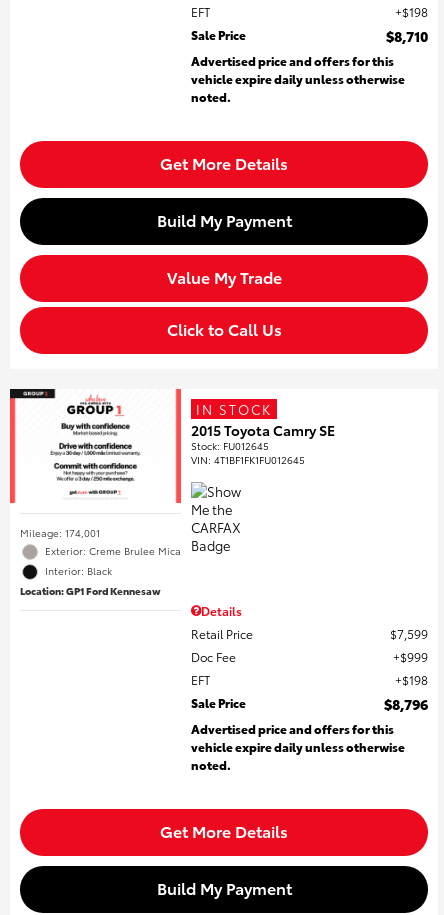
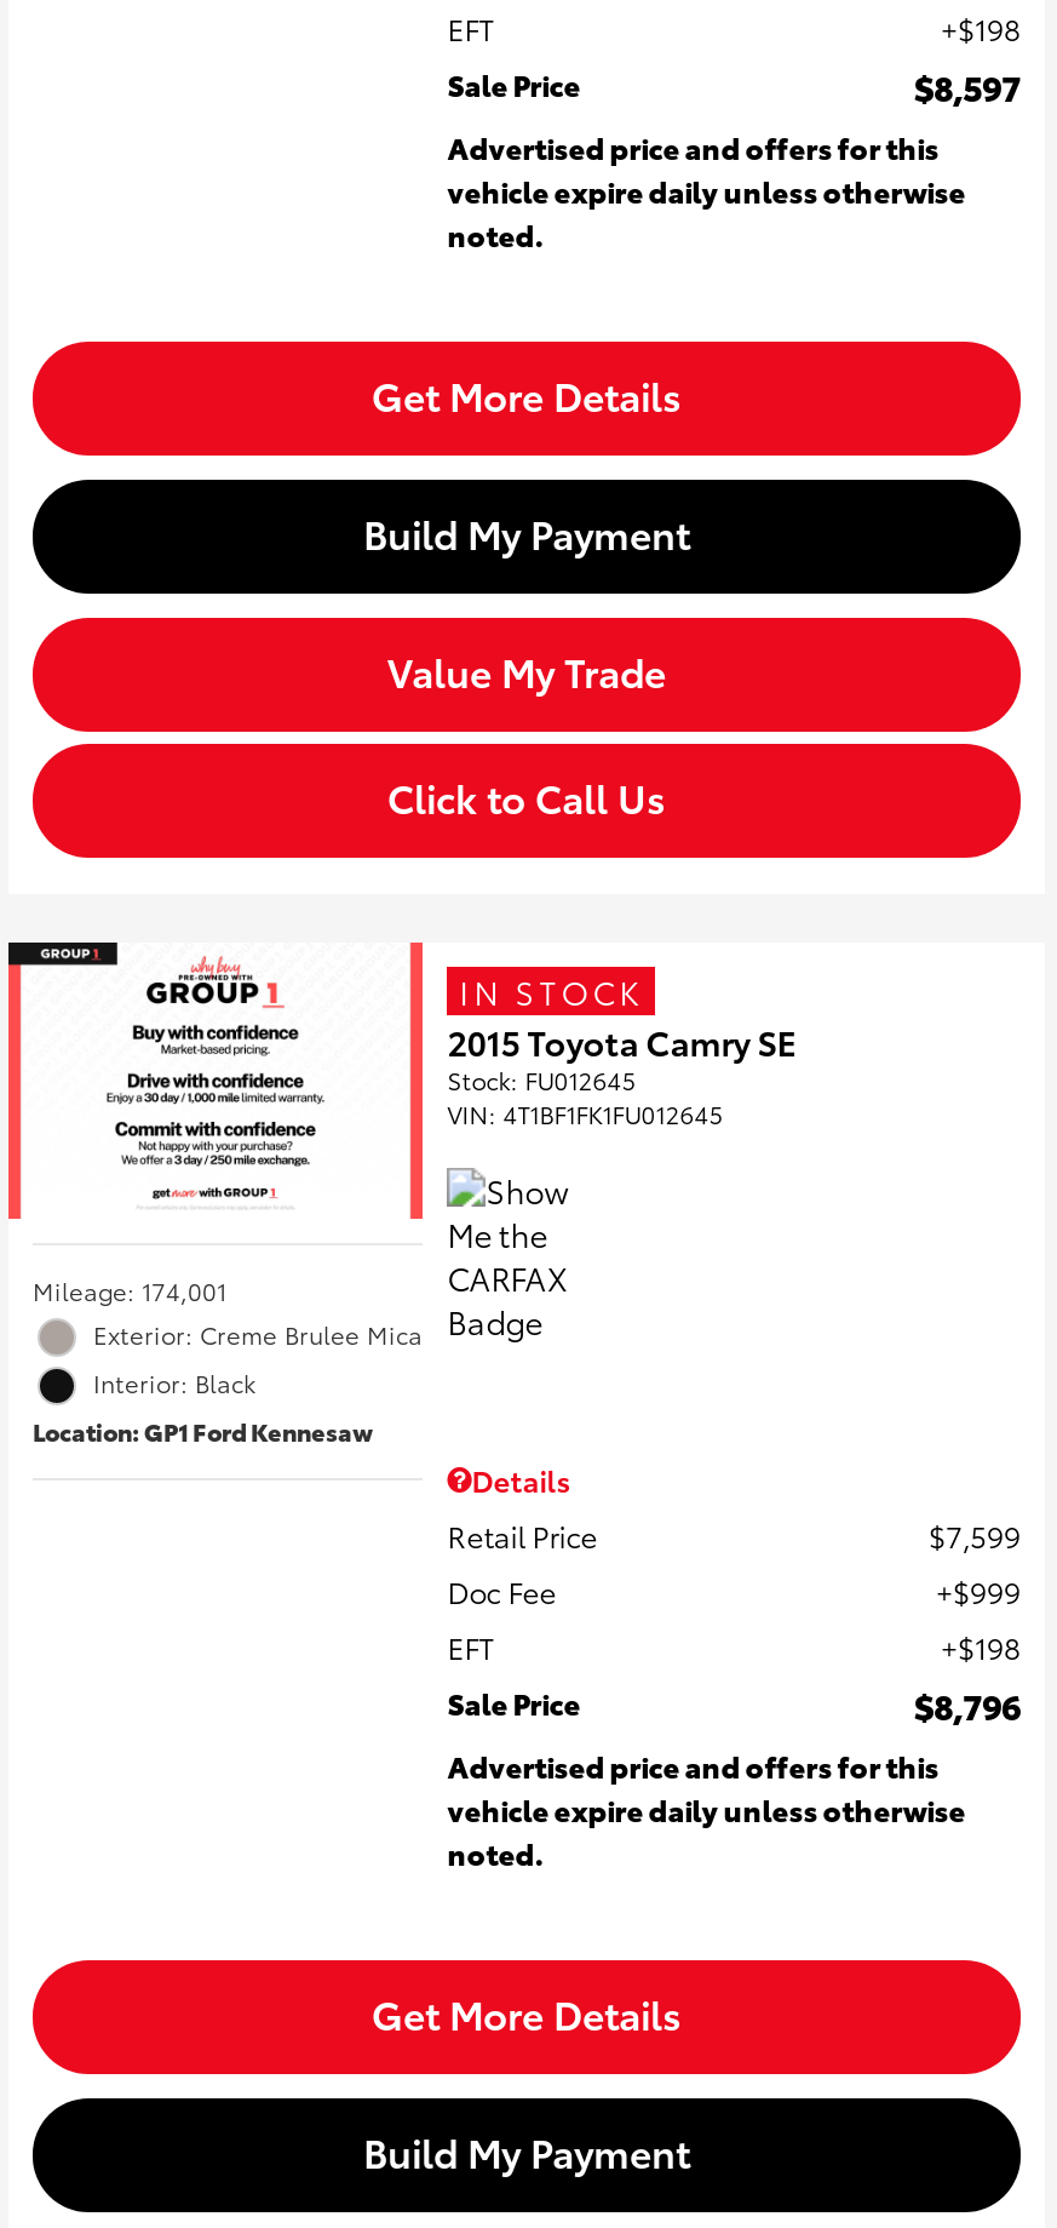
- $8,710
+ $8,597
